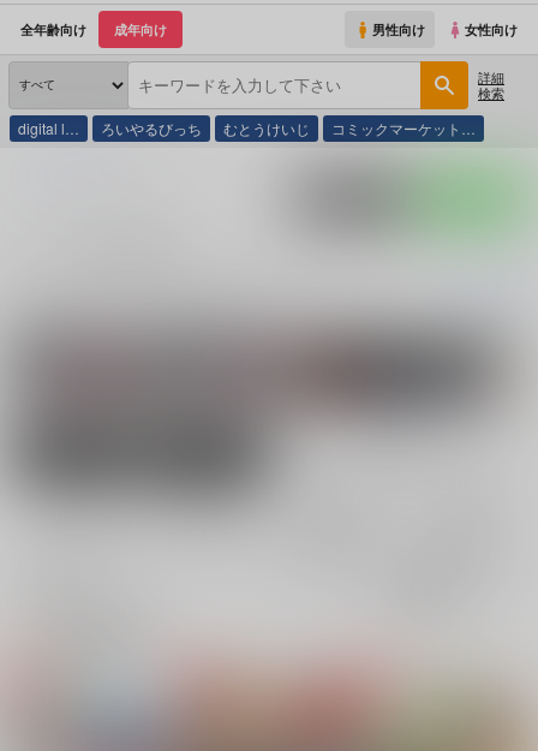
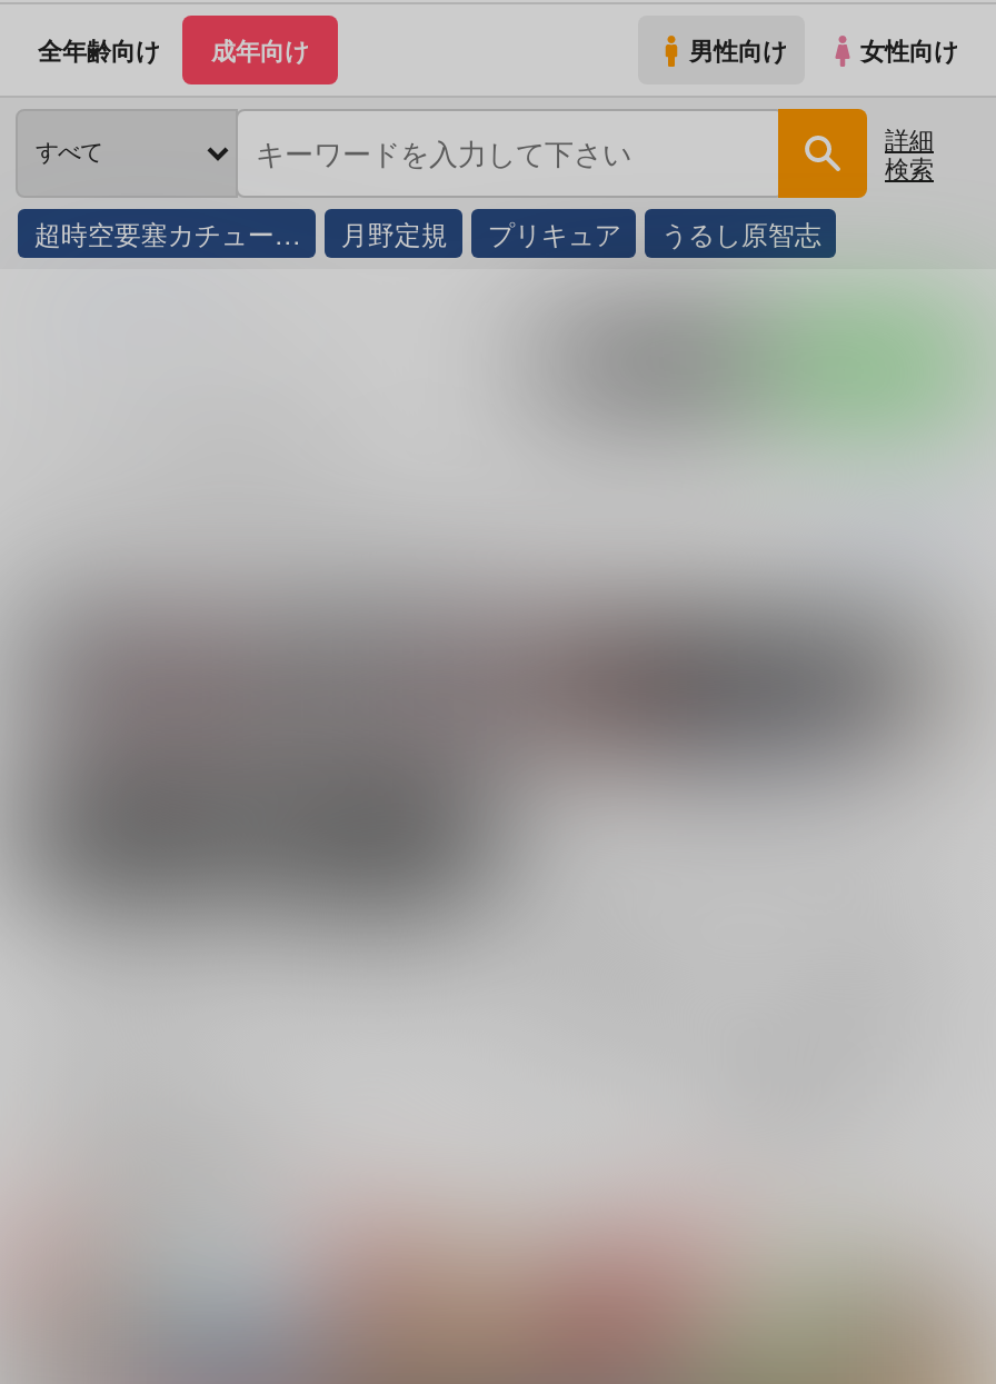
- digital l…
- ろいやるびっち
- むとうけいじ
- コミックマーケット…
+ 超時空要塞カチュー…
+ 月野定規
+ プリキュア
+ うるし原智志
